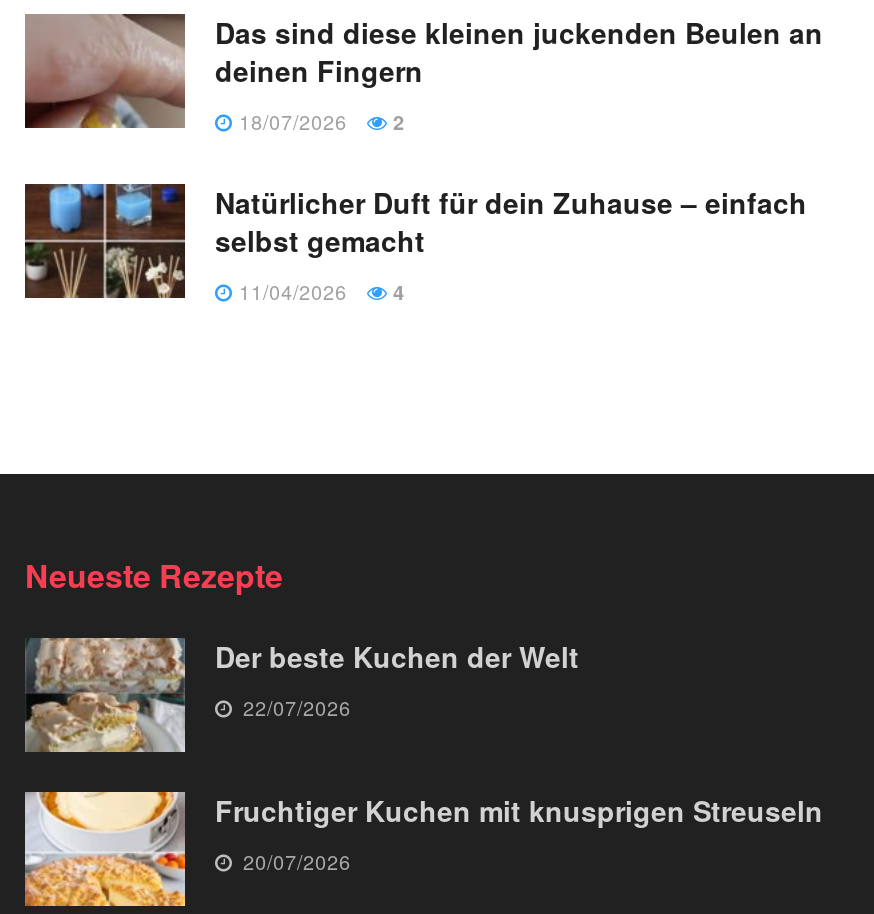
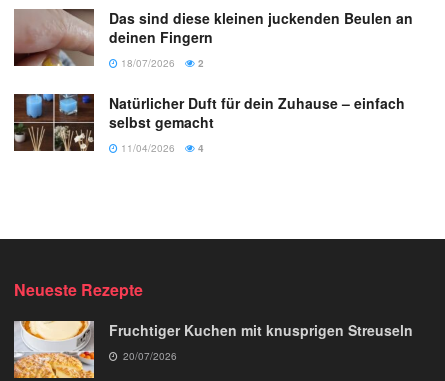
- [image]
- Der beste Kuchen der Welt
- 22/07/2026
